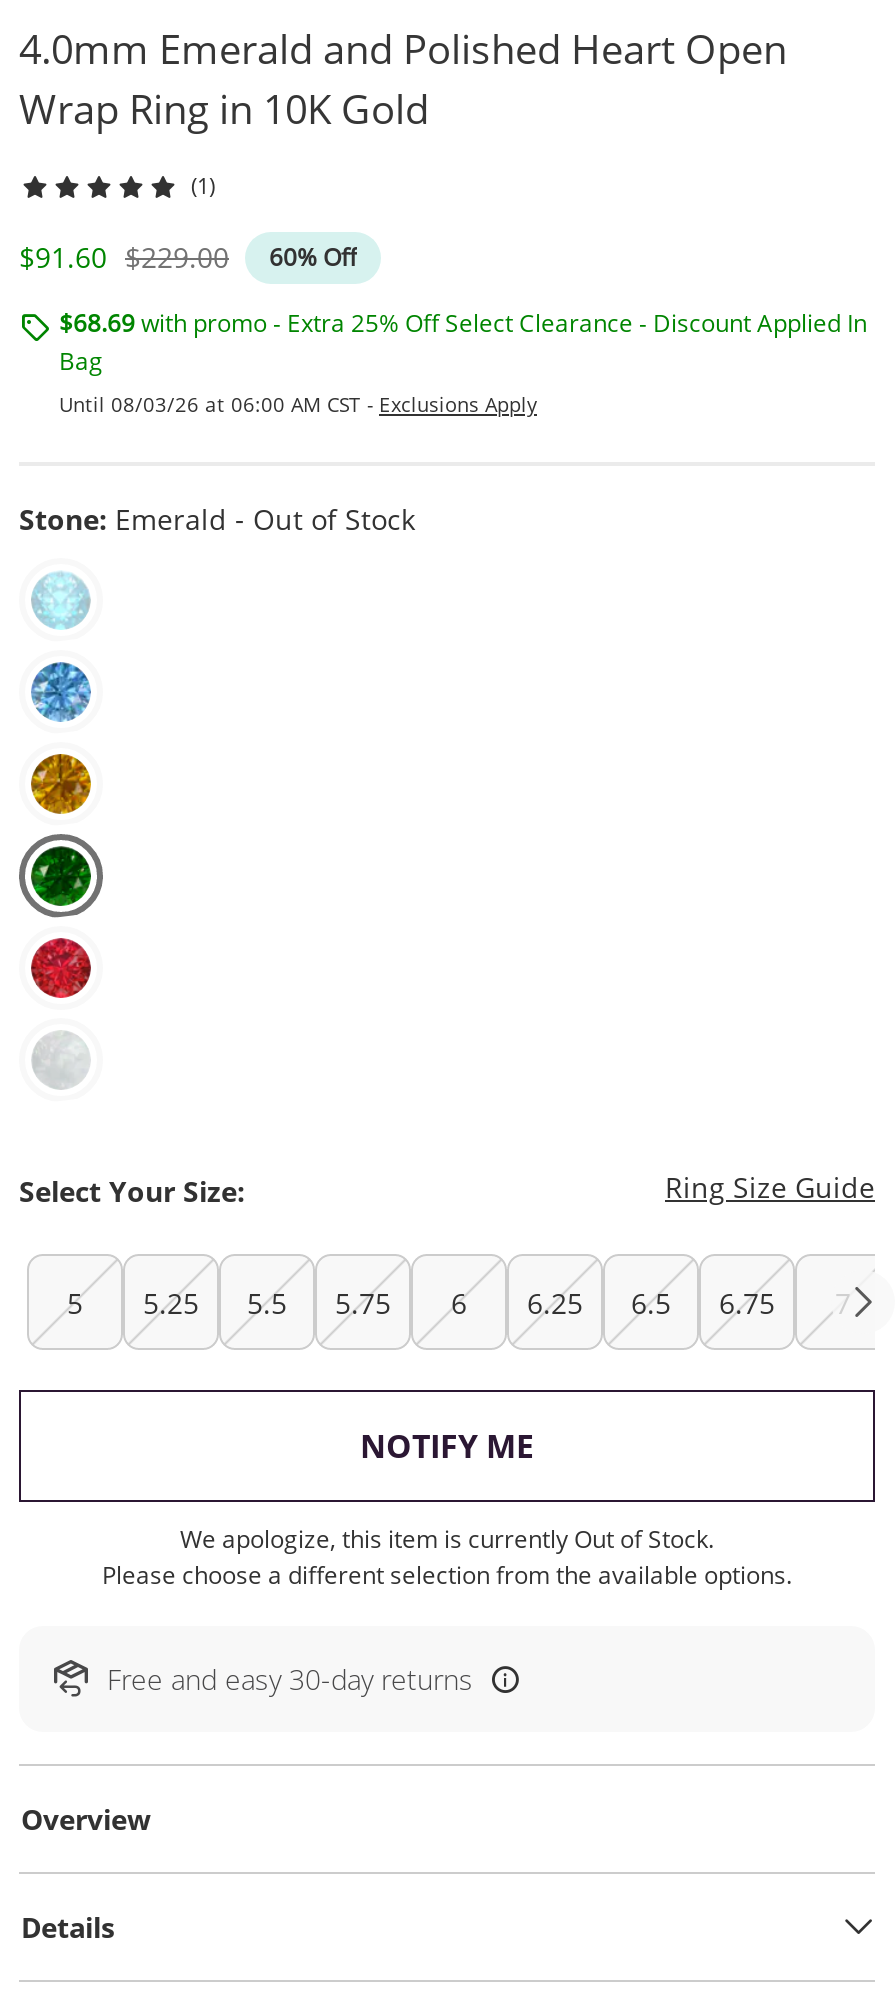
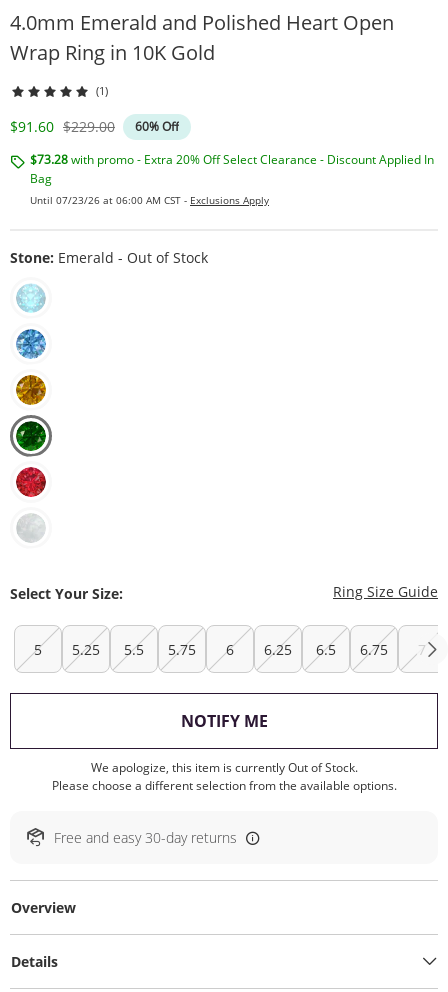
- $68.69 with promo - Extra 25% Off Select Clearance - Discount Applied In
+ $73.28 with promo - Extra 20% Off Select Clearance - Discount Applied In

- Until 08/03/26 at 06:00 AM CST - Exclusions Apply
+ Until 07/23/26 at 06:00 AM CST - Exclusions Apply
